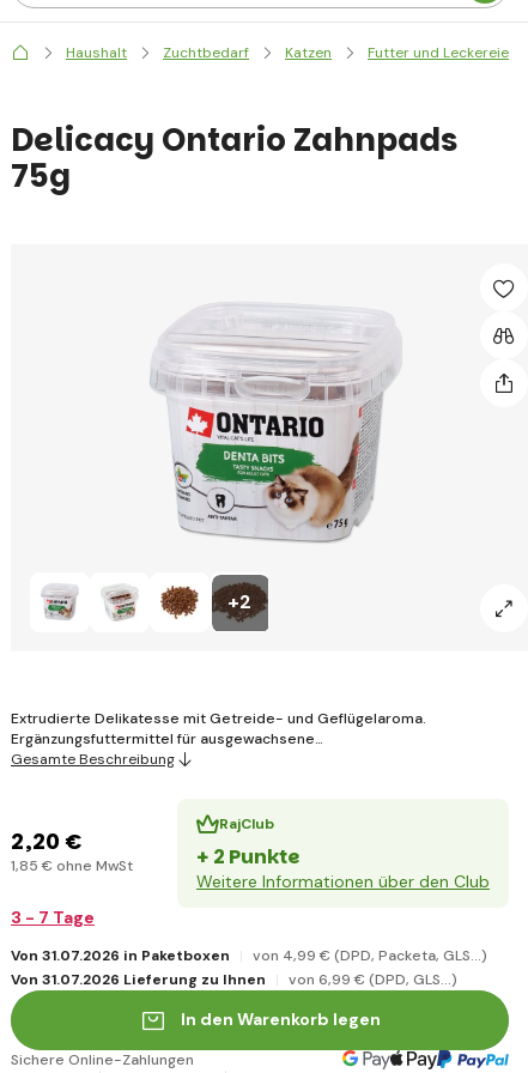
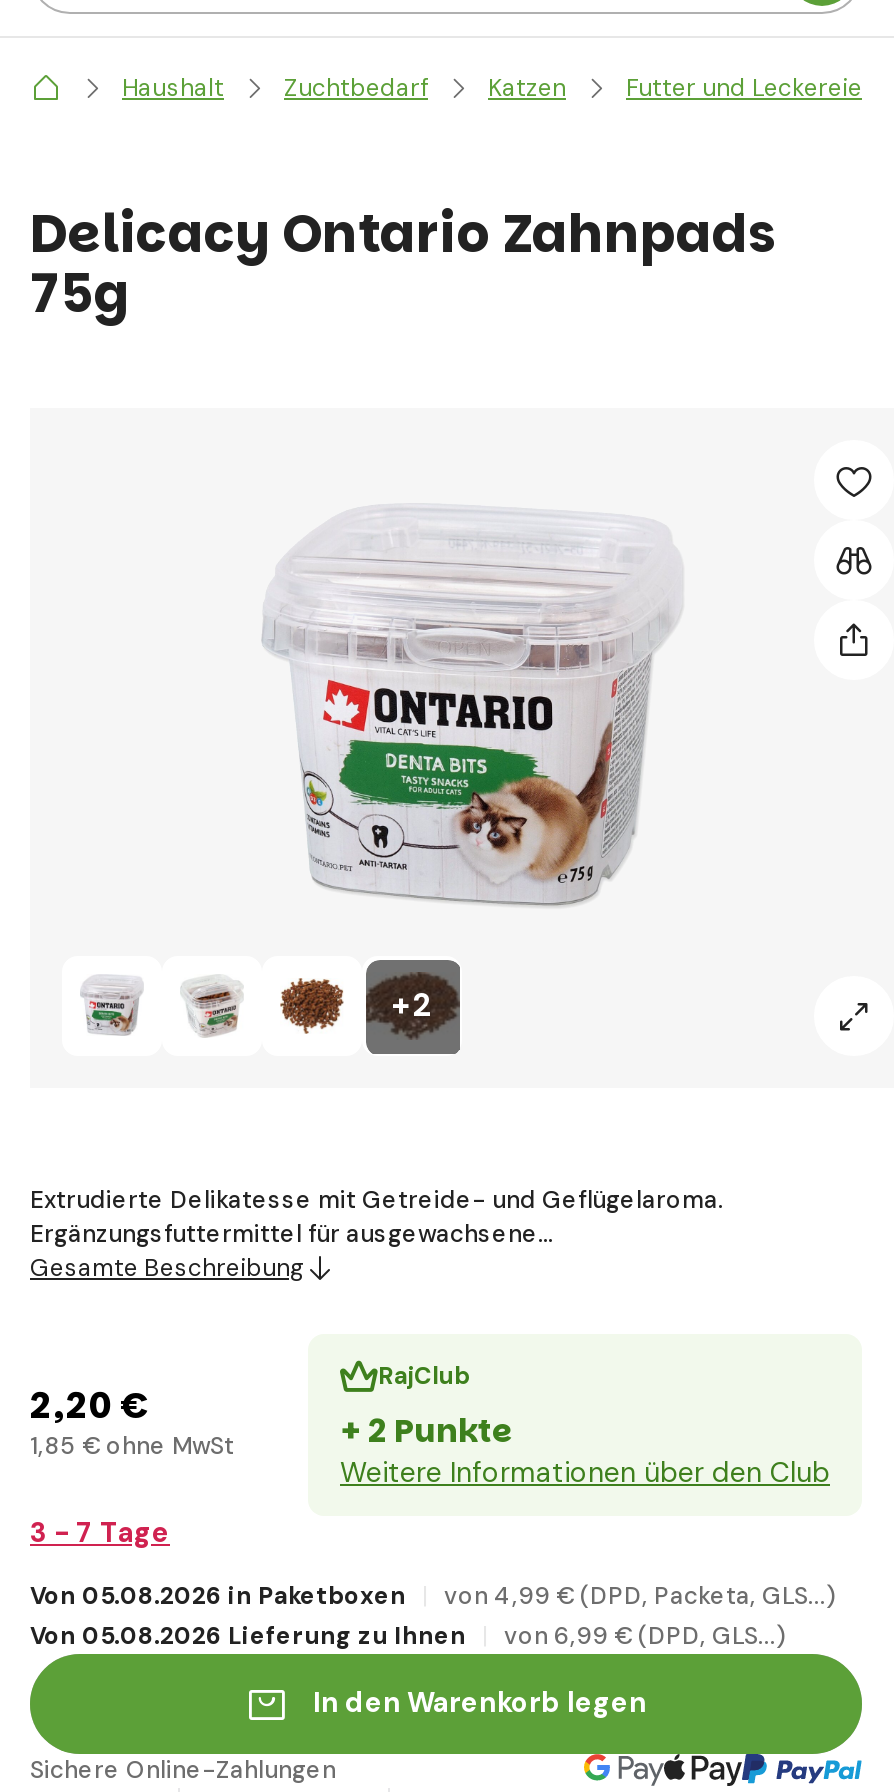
- Von 31.07.2026 in Paketboxen
+ Von 05.08.2026 in Paketboxen

- Von 31.07.2026 Lieferung zu Ihnen
+ Von 05.08.2026 Lieferung zu Ihnen
